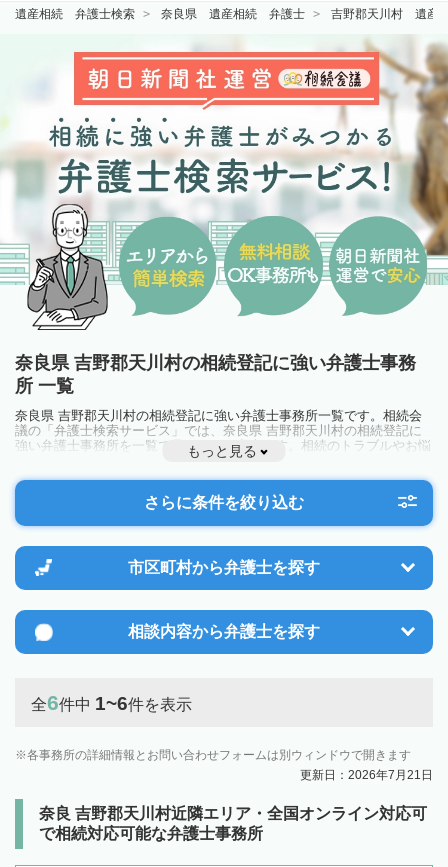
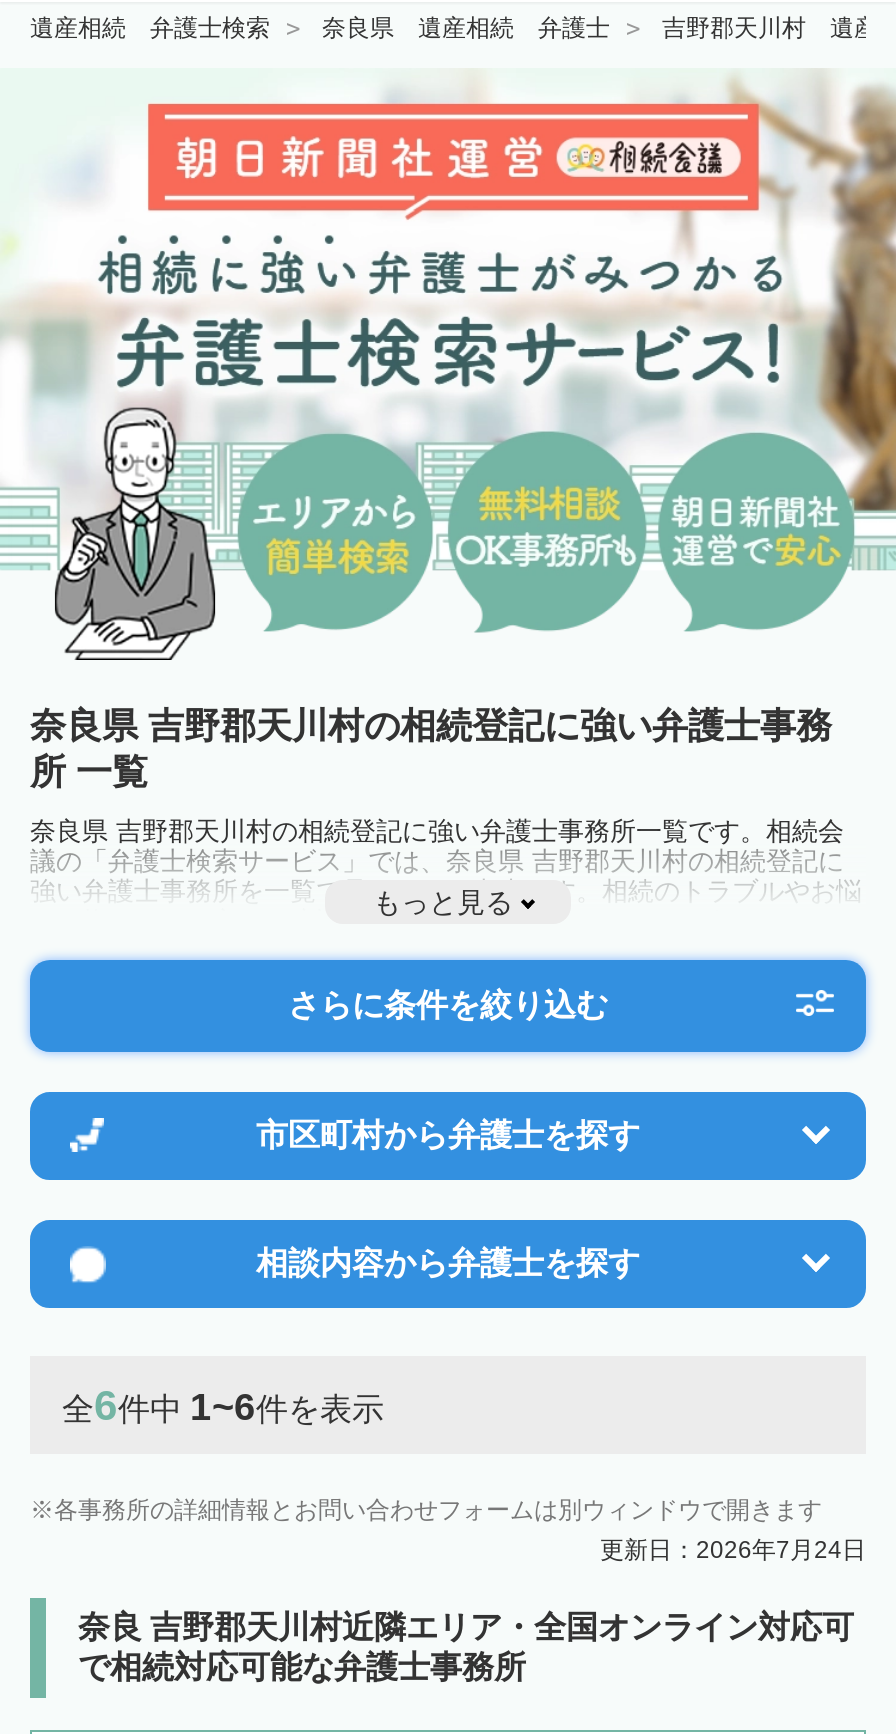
- 更新日：2026年7月21日
+ 更新日：2026年7月24日
